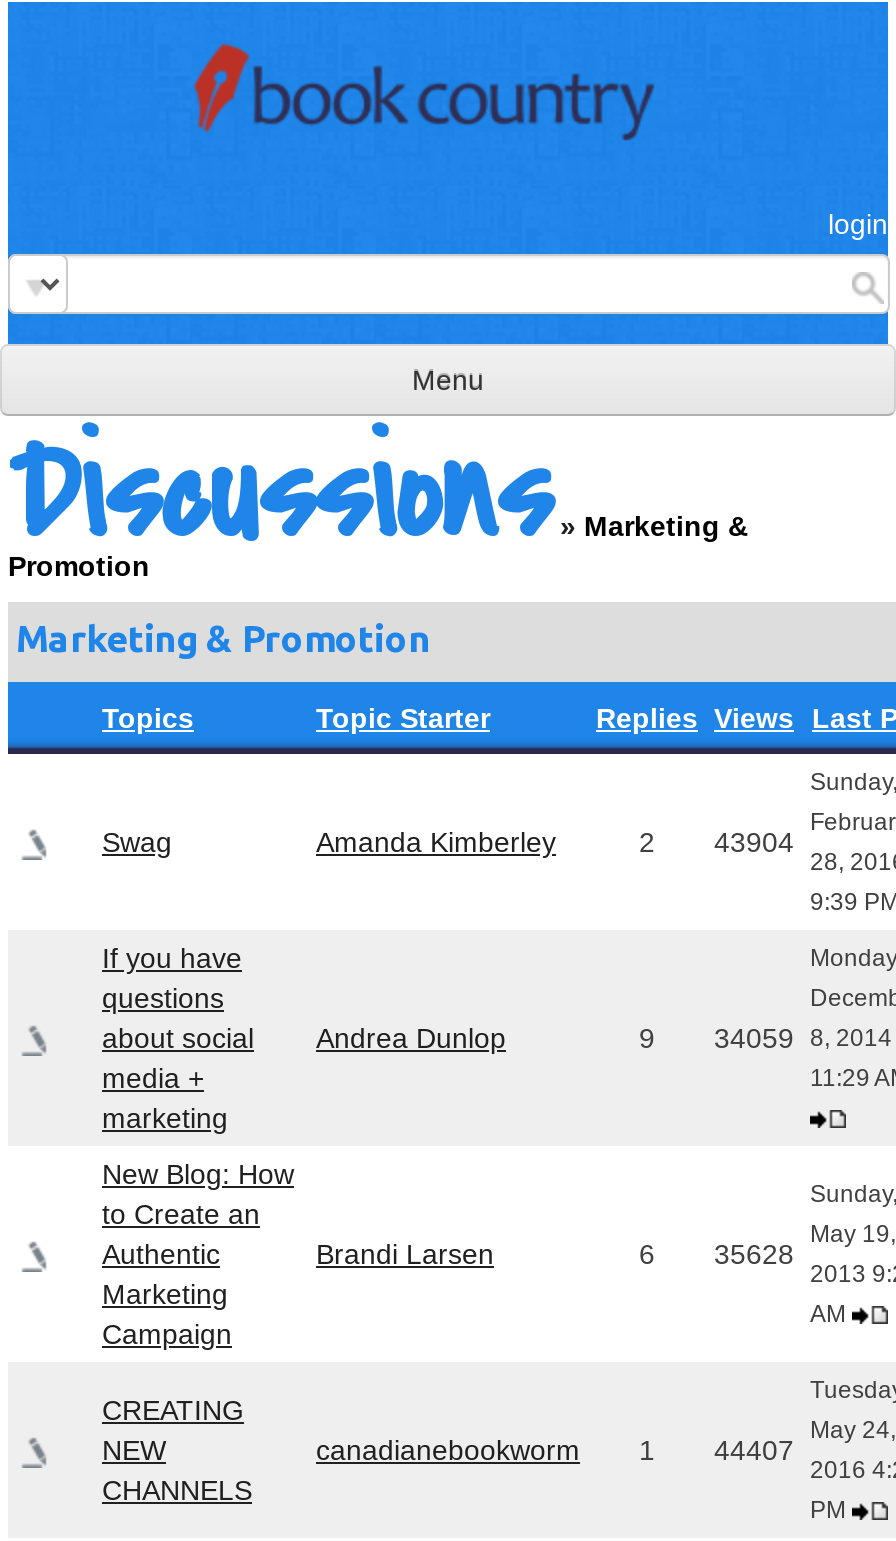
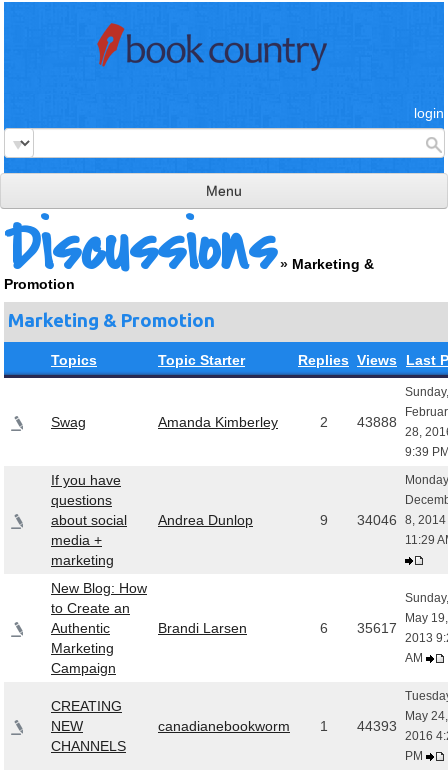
- 2 43904
+ 2 43888

- 9 34059 8, 2014
+ 9 34046 8, 2014

- 6 35628
+ 6 35617

- canadianebookworm 1 44407
+ canadianebookworm 1 44393
